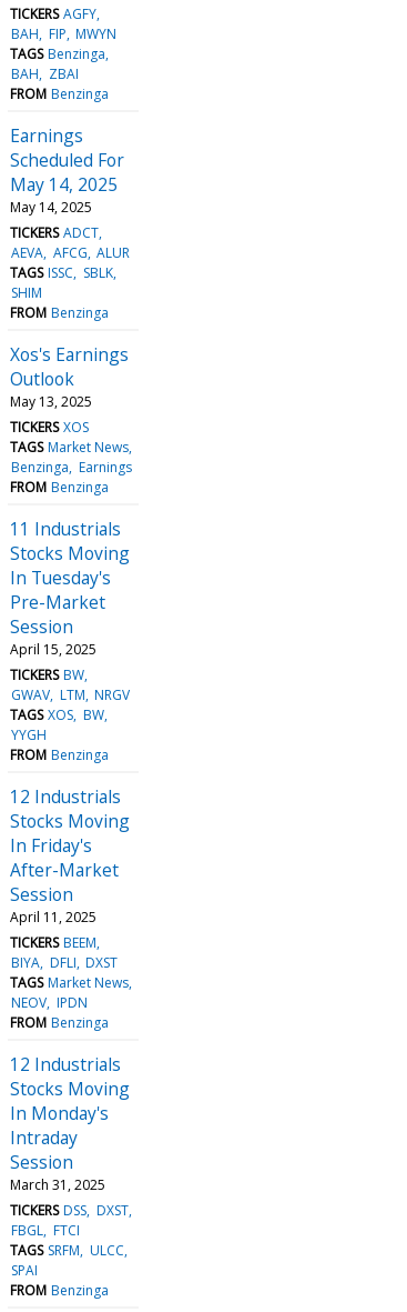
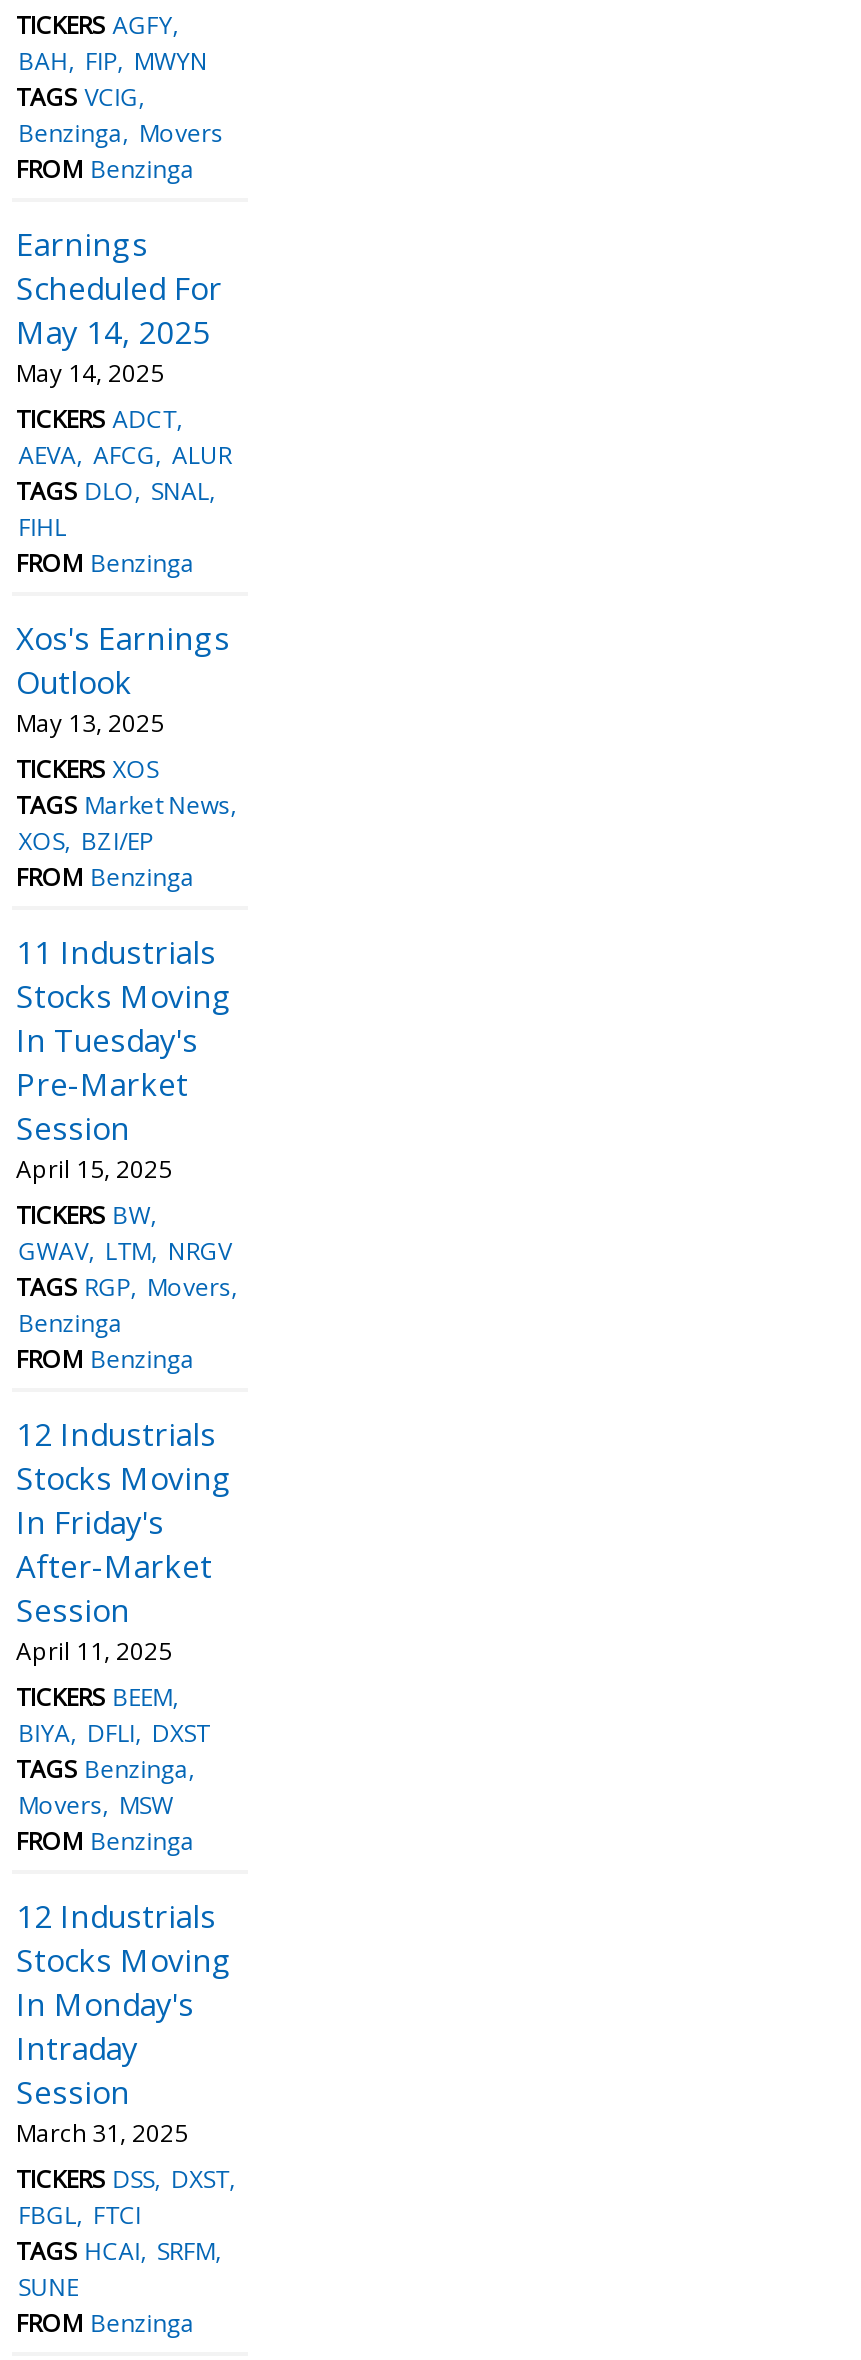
moved down: TAGS Benzinga

- BAH ZBAI
+ TAGS VCIG
+ Benzinga Movers

- TAGS ISSC SBLK
- SHIM
+ TAGS DLO SNAL
+ FIHL

- Benzinga Earnings
+ XOS BZI/EP

- TAGS XOS BW
- YYGH
+ TAGS RGP Movers
+ Benzinga

- TAGS Market News
- NEOV IPDN
+ Movers MSW

- TAGS SRFM ULCC
- SPAI
+ TAGS HCAI SRFM
+ SUNE
